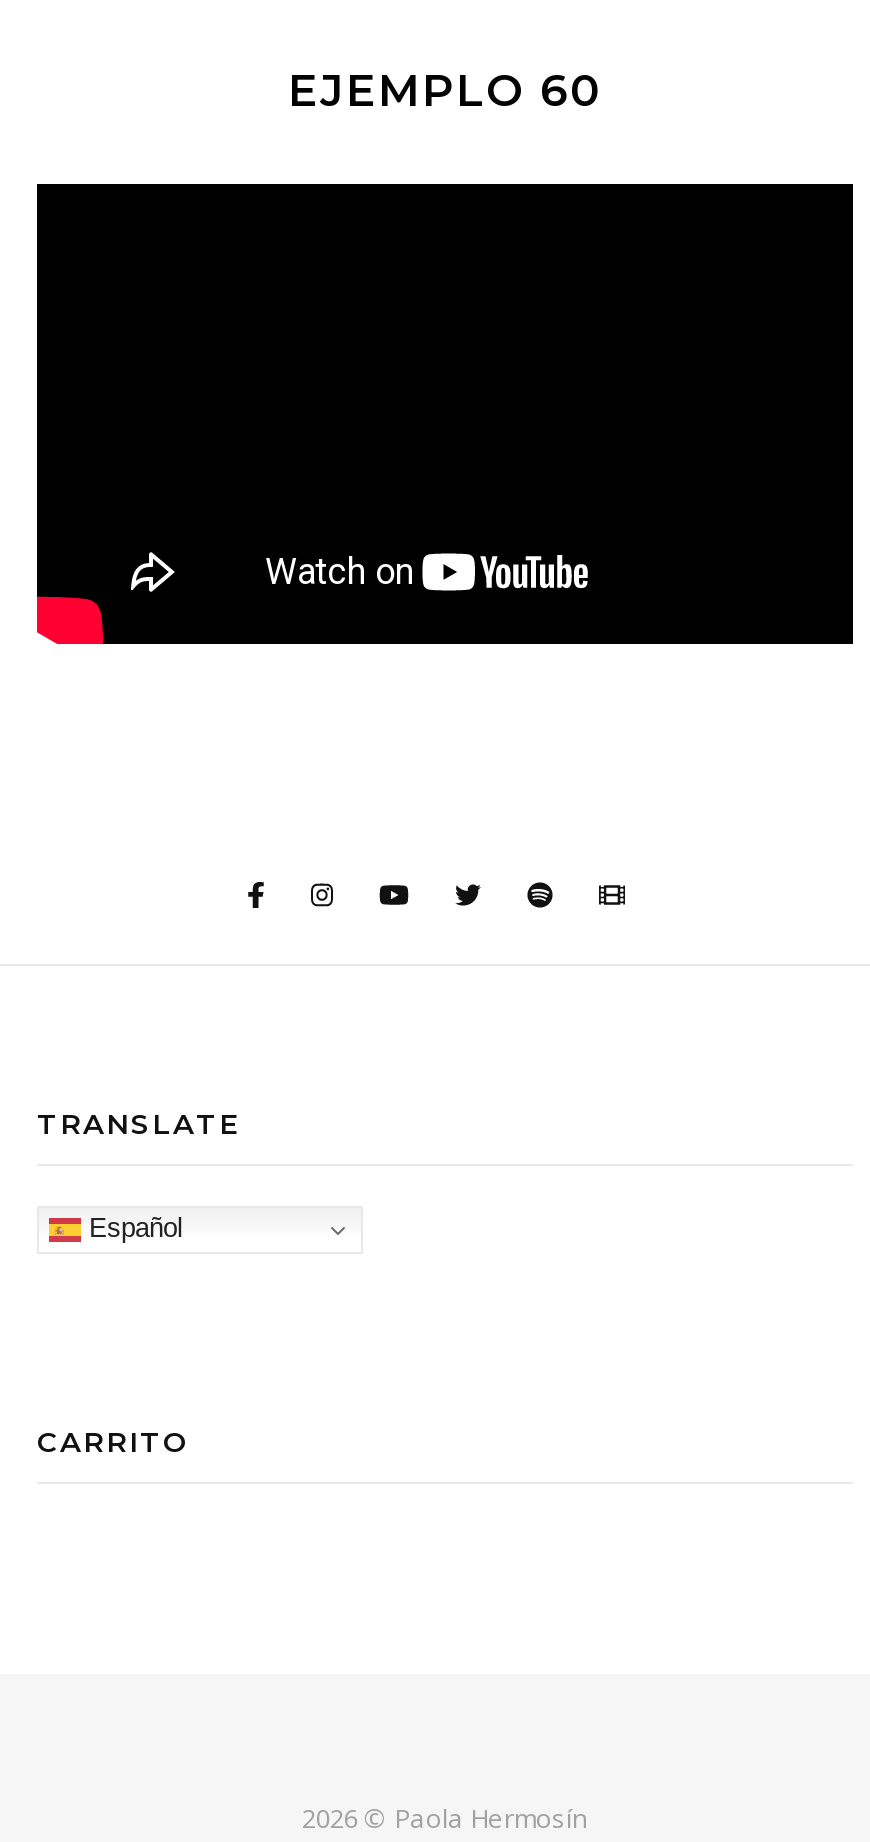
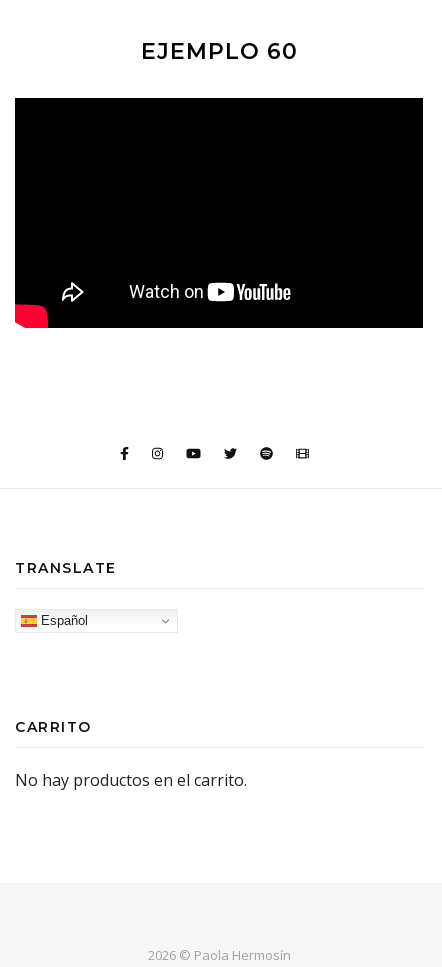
+ No hay productos en el carrito.
